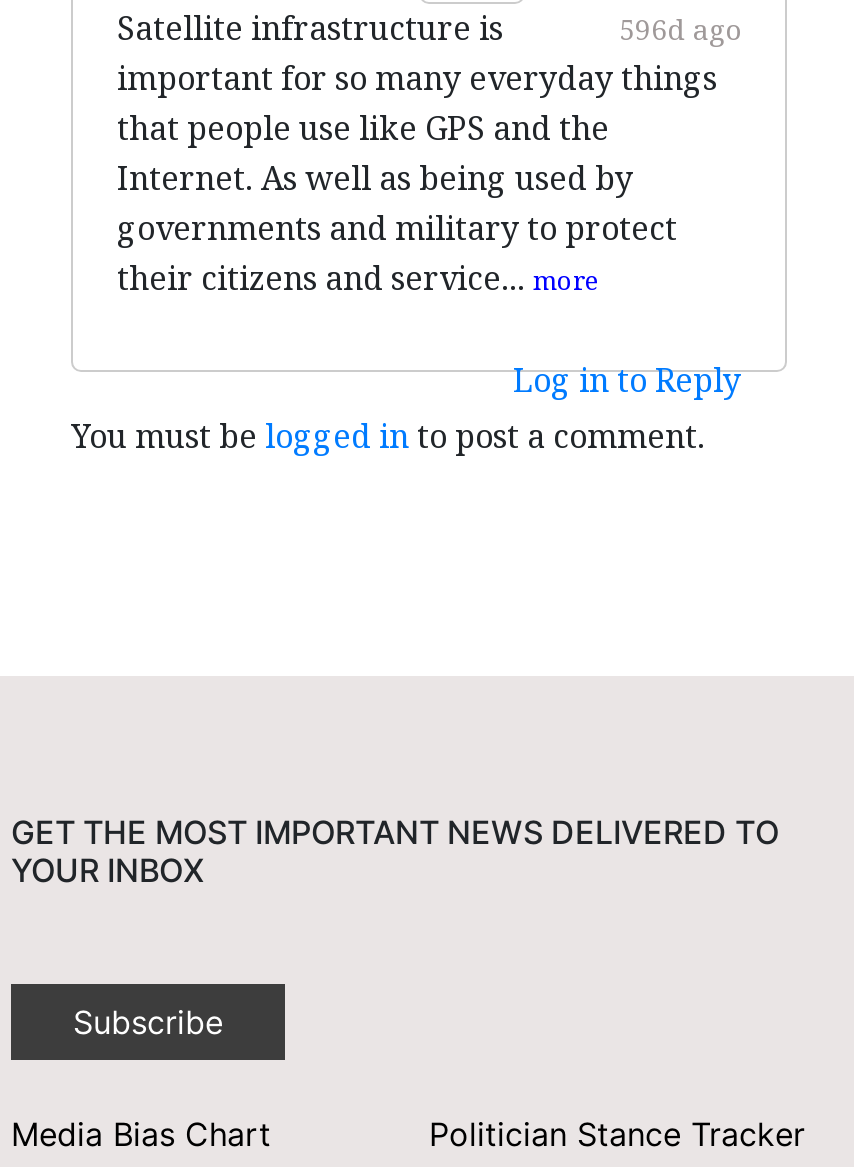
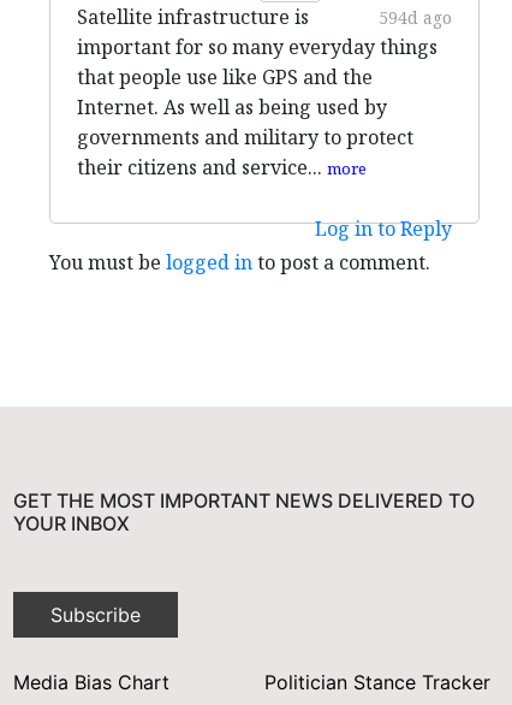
- 596d ago
+ 594d ago
